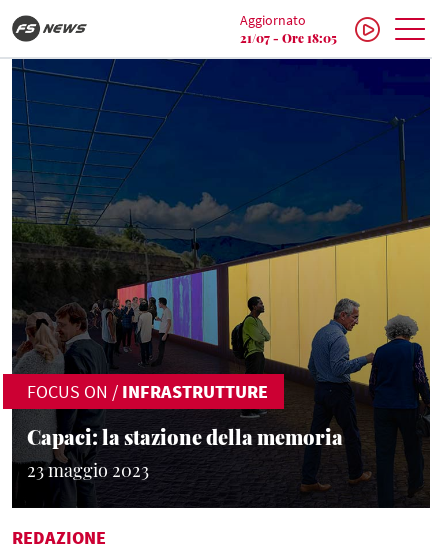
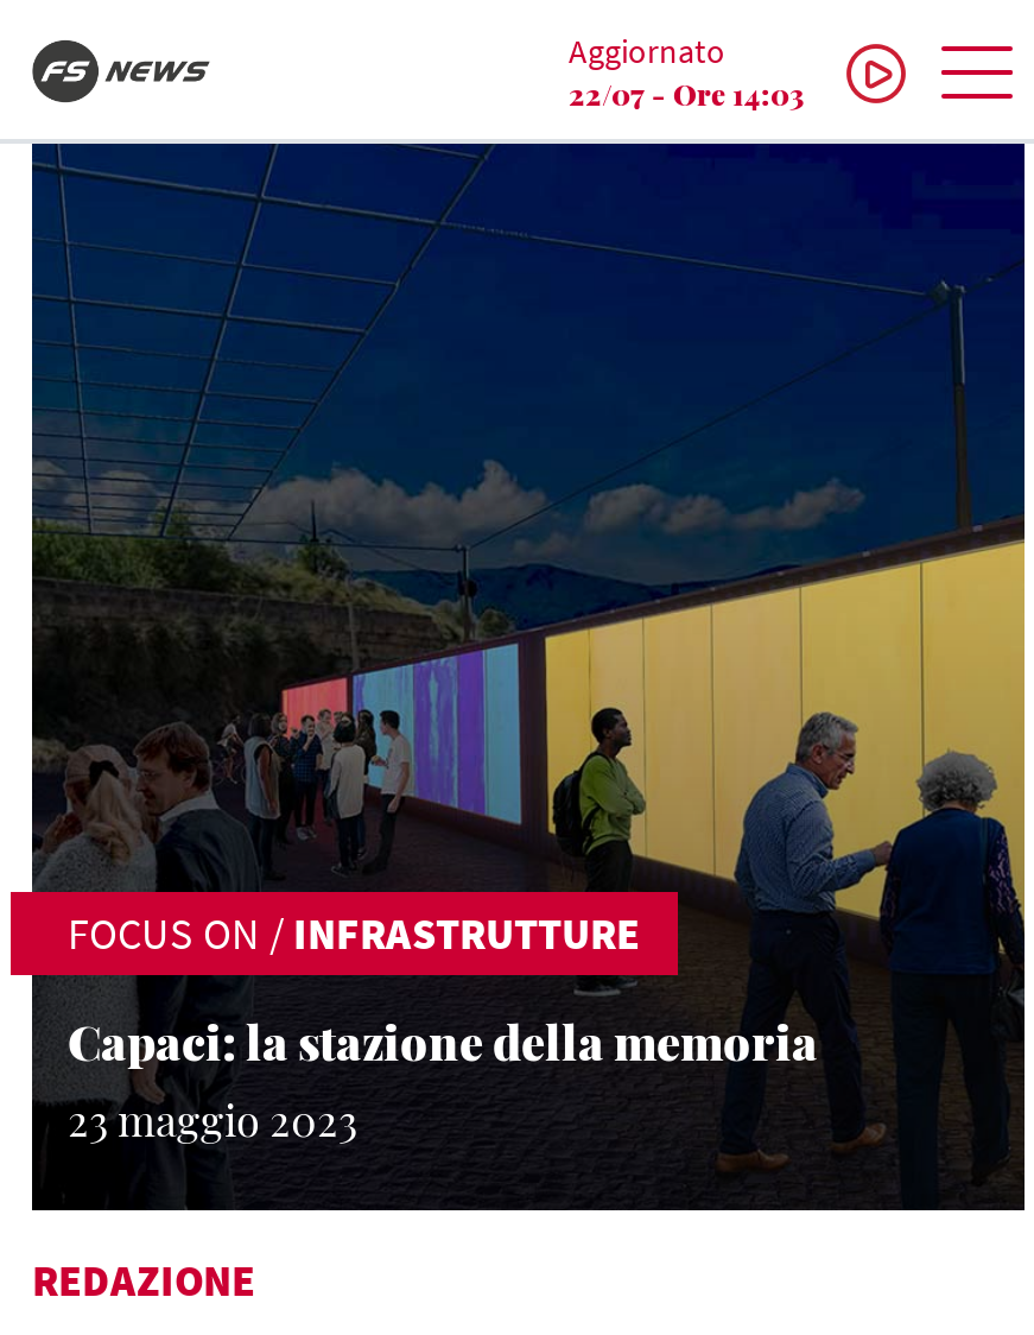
- 21/07 - Ore 18:05
+ 22/07 - Ore 14:03
